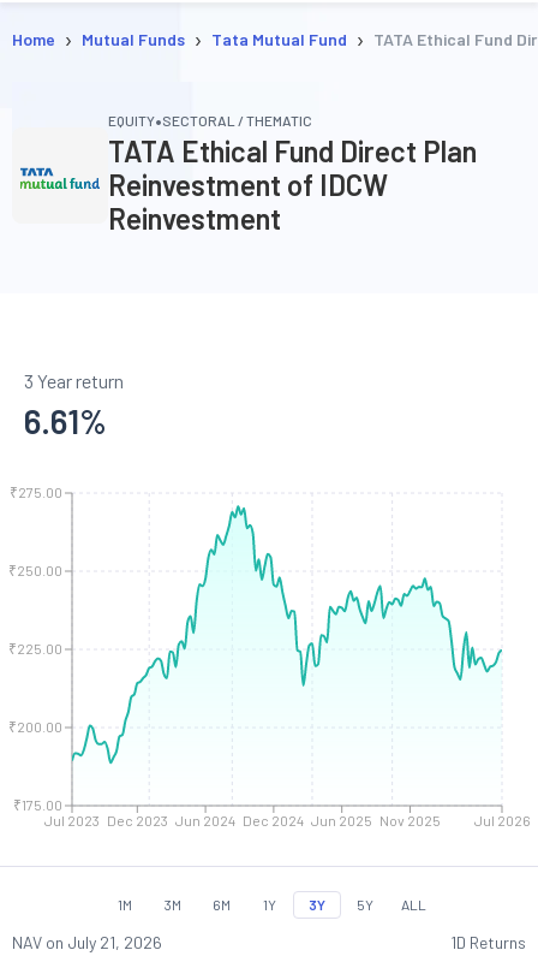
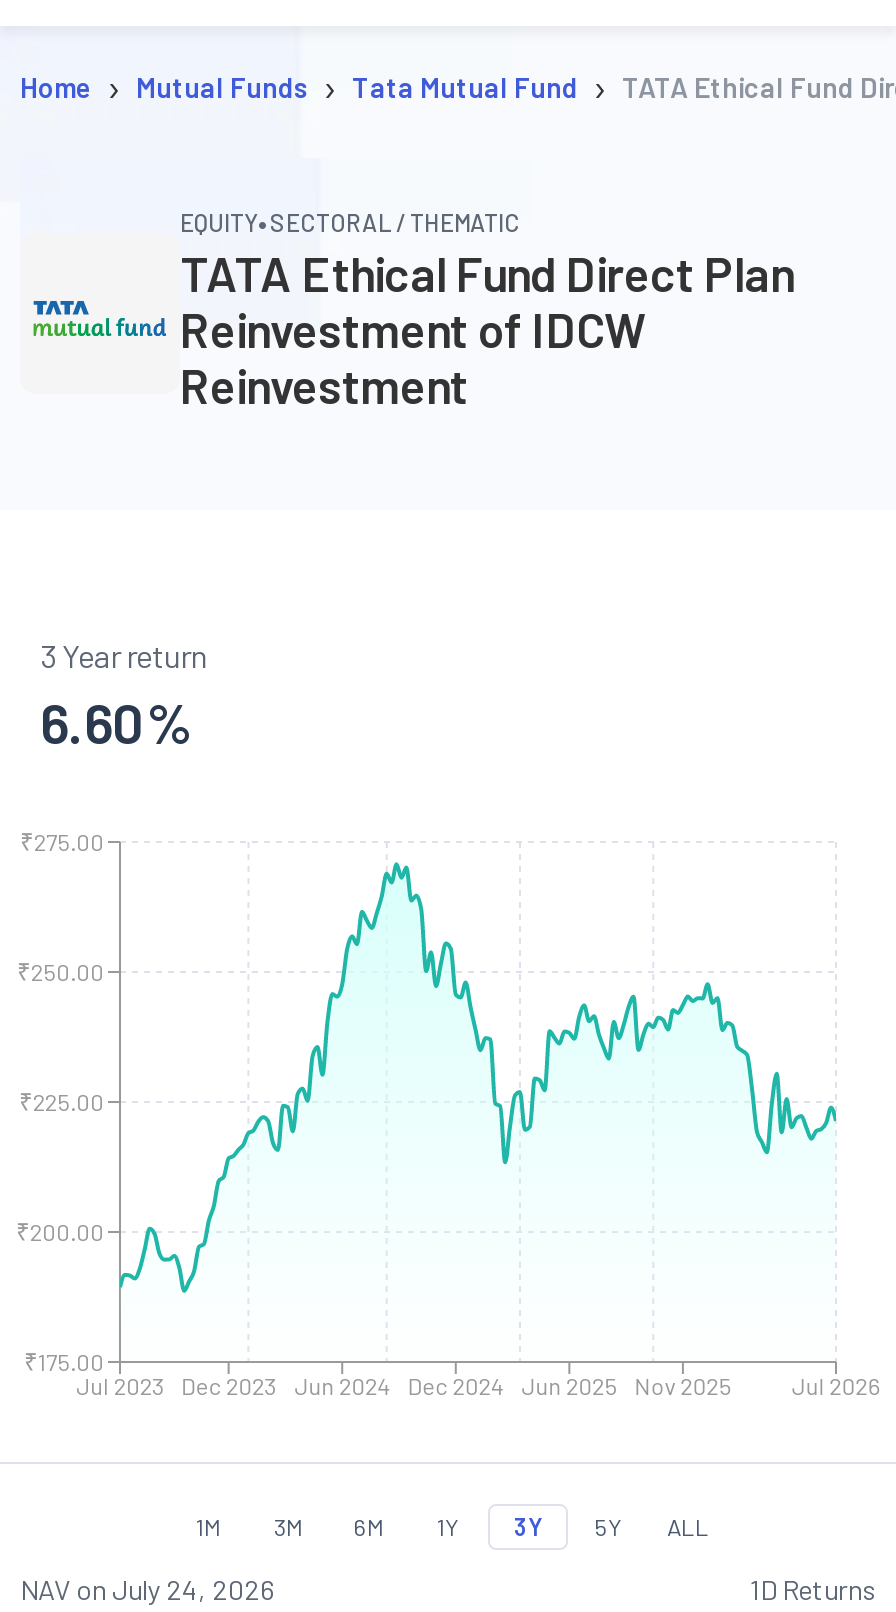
- 6.61%
+ 6.60%

- NAV on July 21, 2026
+ NAV on July 24, 2026
